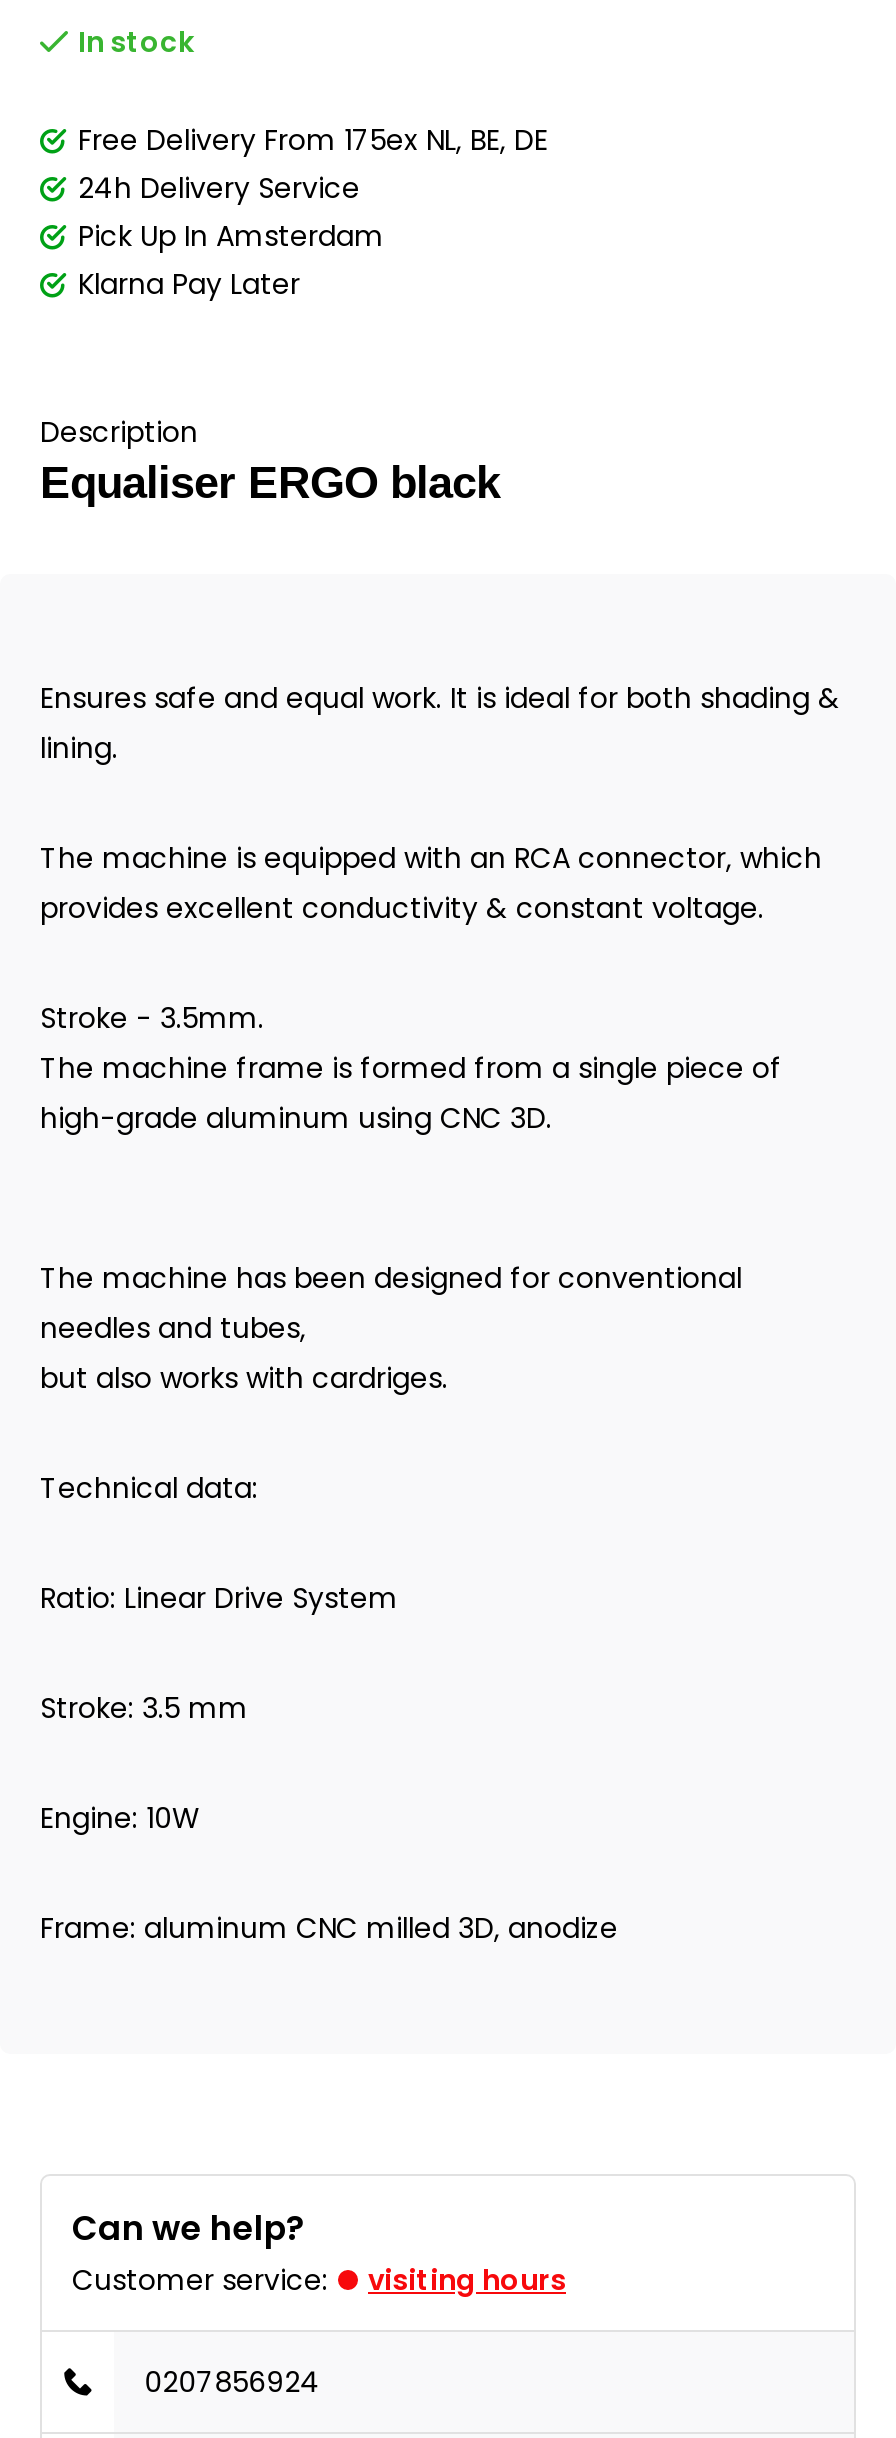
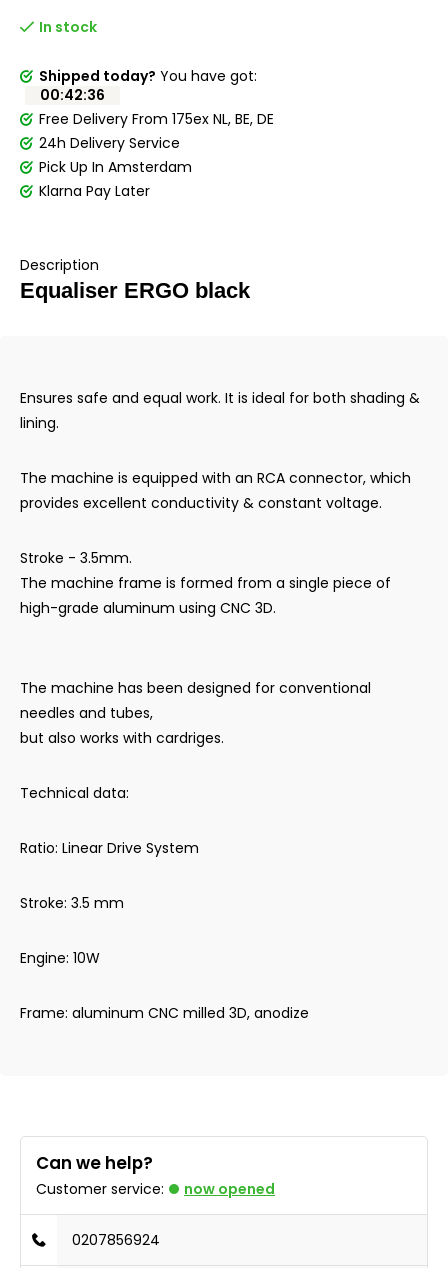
+ Shipped today? You have got:
+ 00:42:36

- visiting hours
+ now opened
